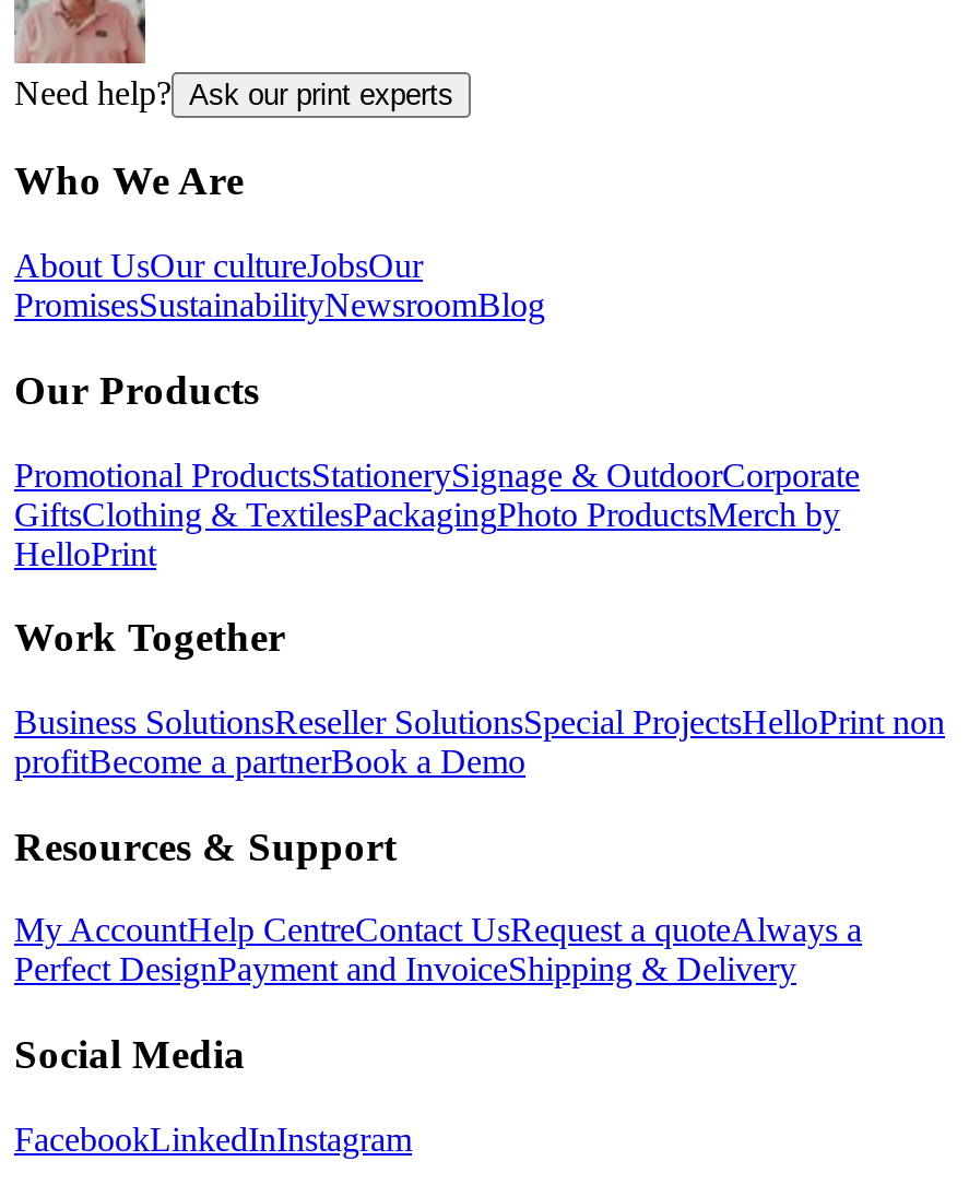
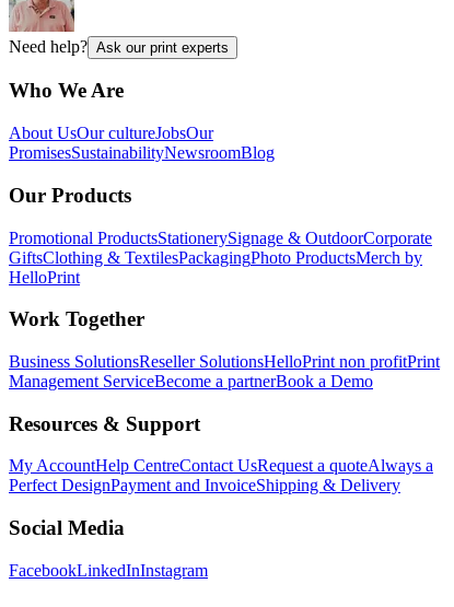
- Business SolutionsReseller SolutionsSpecial ProjectsHelloPrint non
- profitBecome a partnerBook a Demo
+ Business SolutionsReseller SolutionsHelloPrint non profitPrint
+ Management ServiceBecome a partnerBook a Demo
